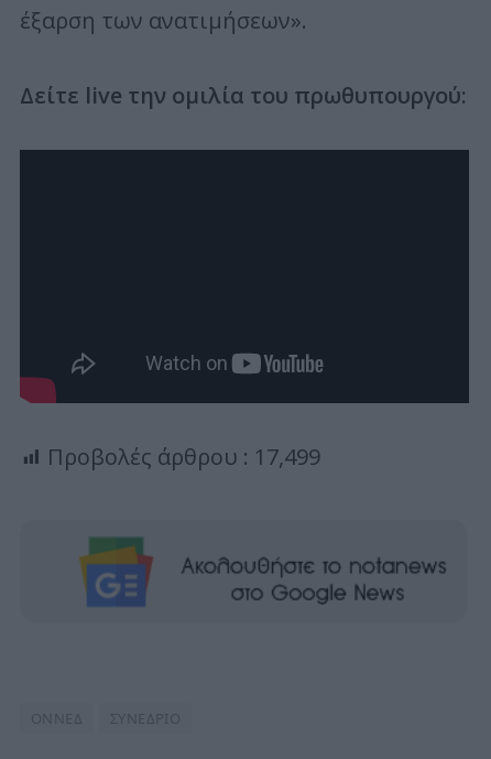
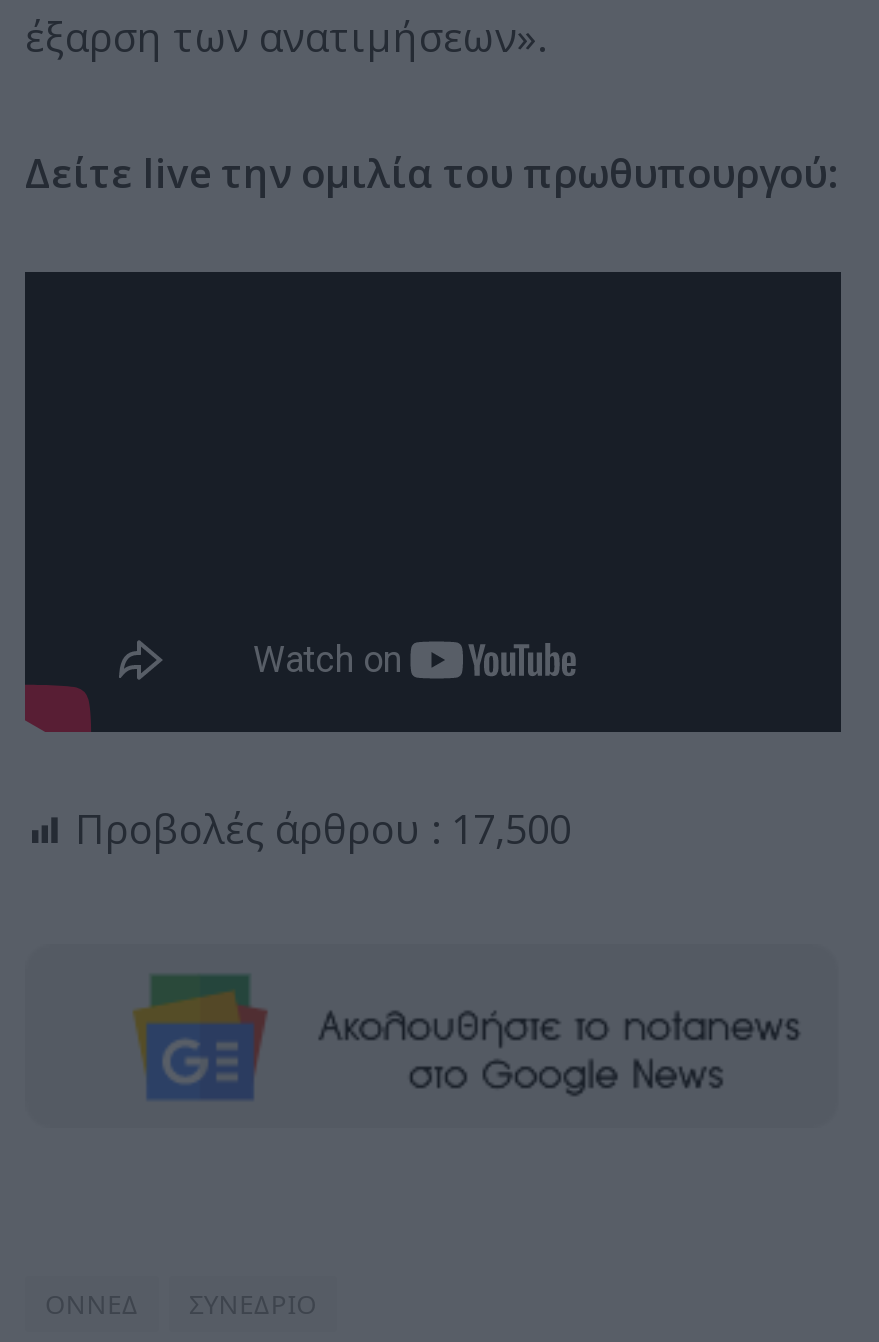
- Προβολές άρθρου : 17,499
+ Προβολές άρθρου : 17,500
